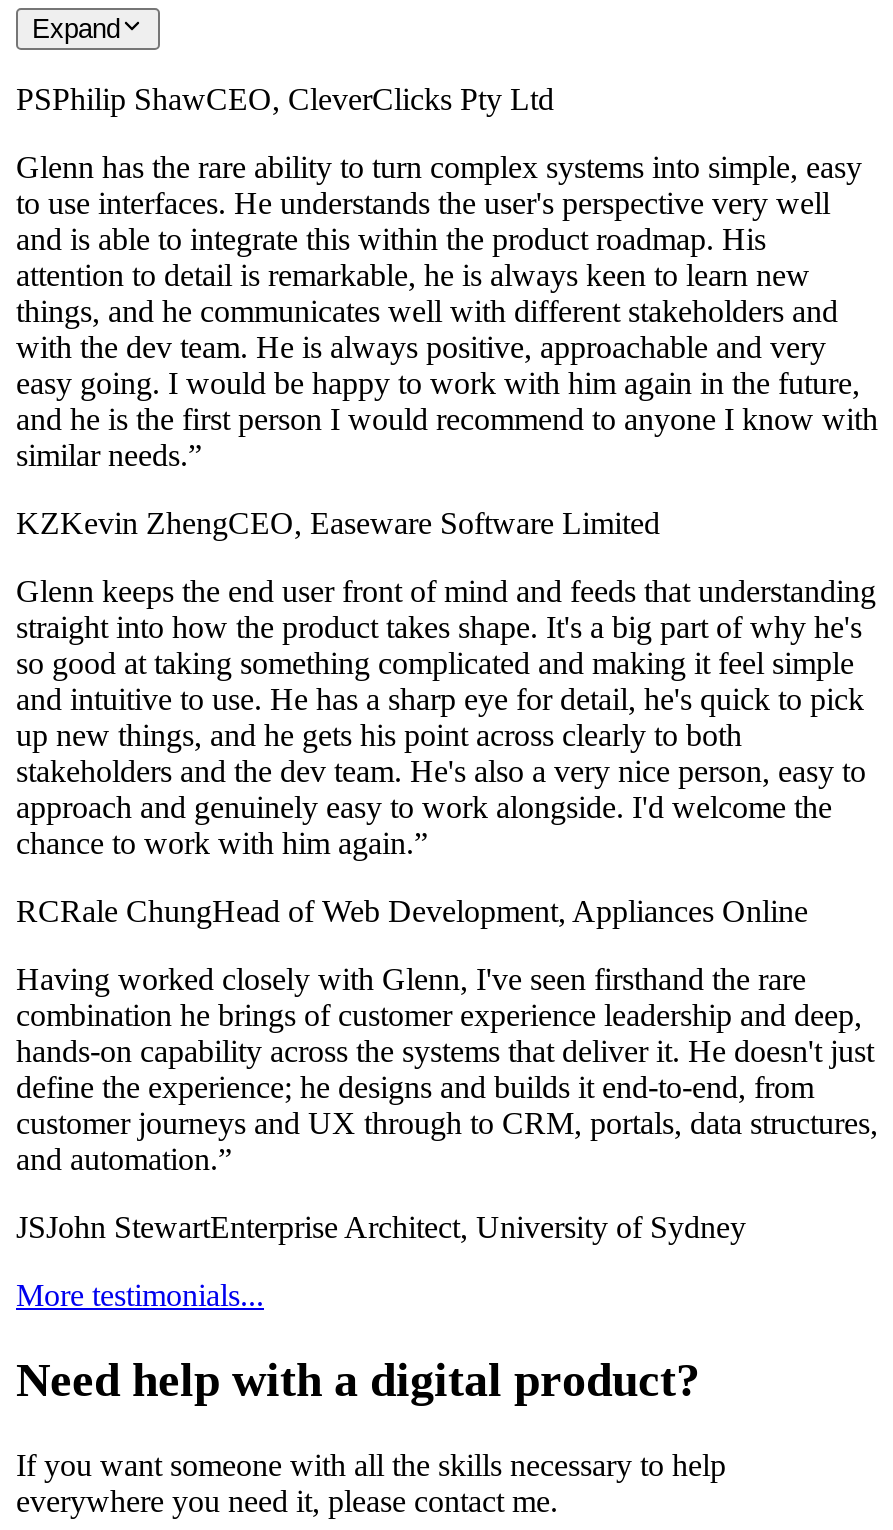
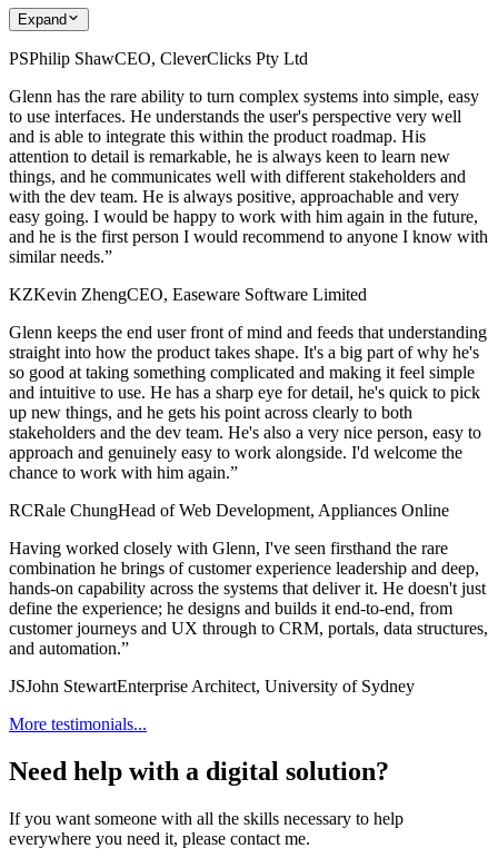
- Need help with a digital product?
+ Need help with a digital solution?
